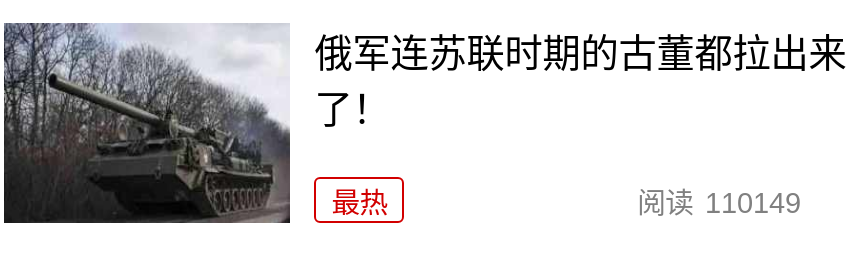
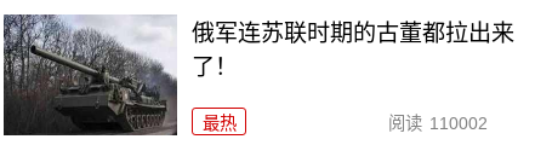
- 阅读 110149
+ 阅读 110002
